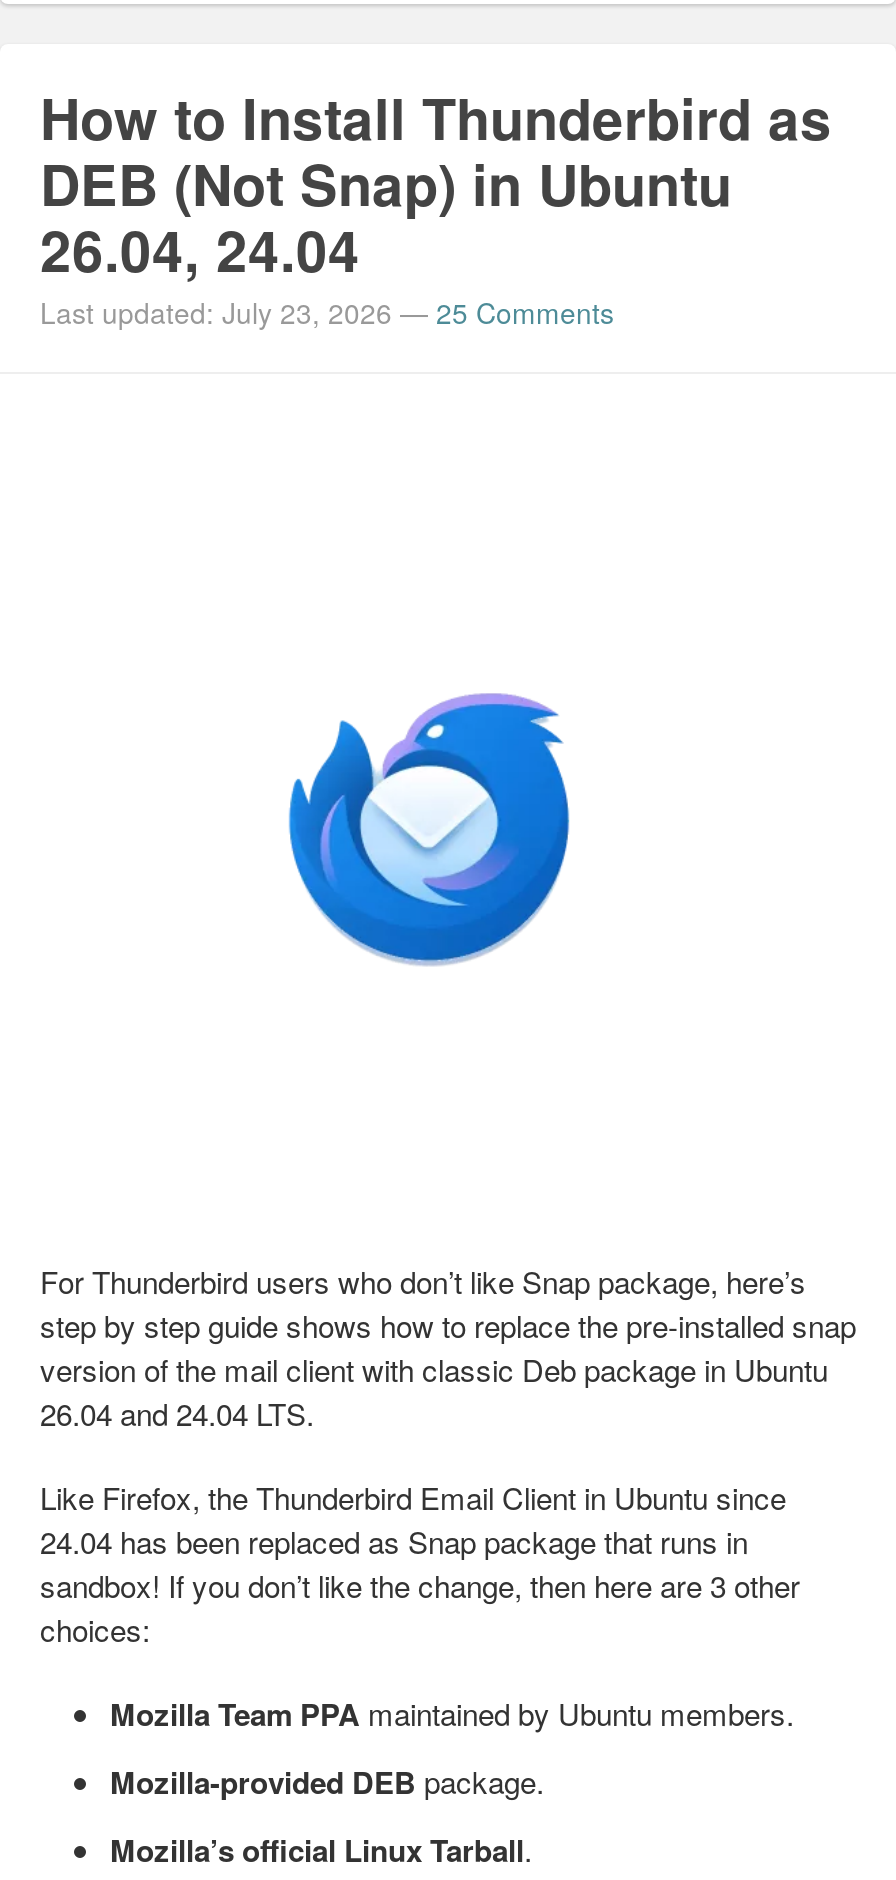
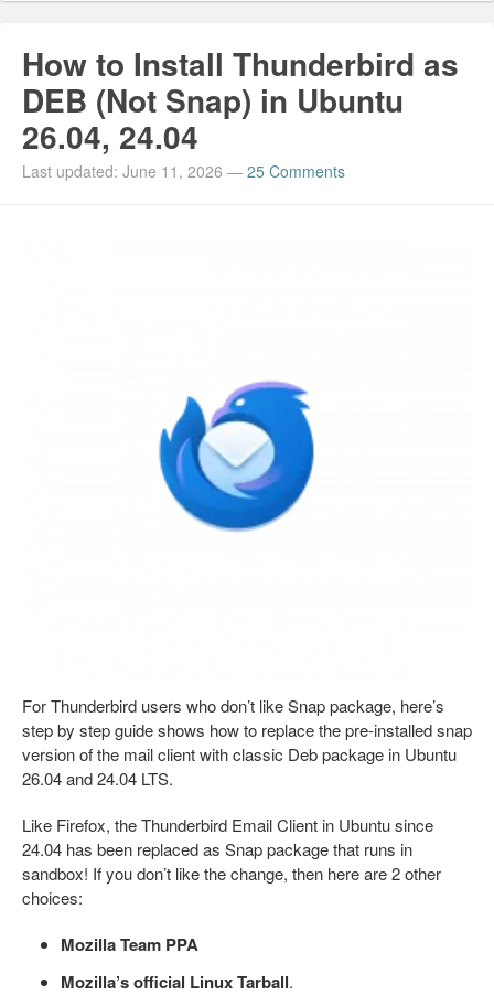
- Last updated: July 23, 2026 — 25 Comments
+ Last updated: June 11, 2026 — 25 Comments

- sandbox! If you don’t like the change, then here are 3 other
+ sandbox! If you don’t like the change, then here are 2 other

- Mozilla Team PPA maintained by Ubuntu members.
- Mozilla-provided DEB package.
+ Mozilla Team PPA
